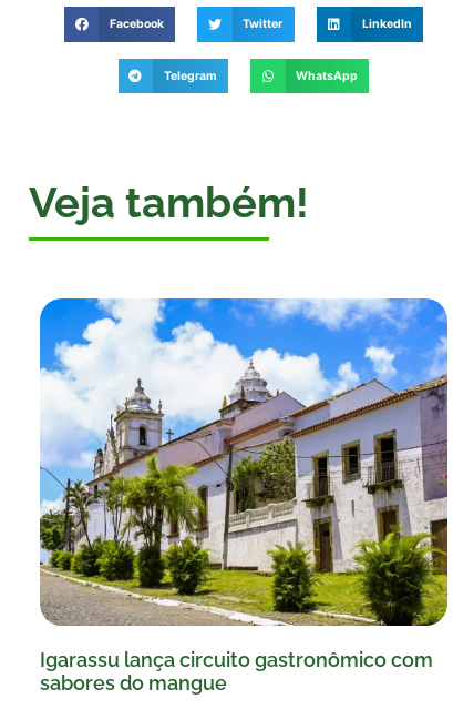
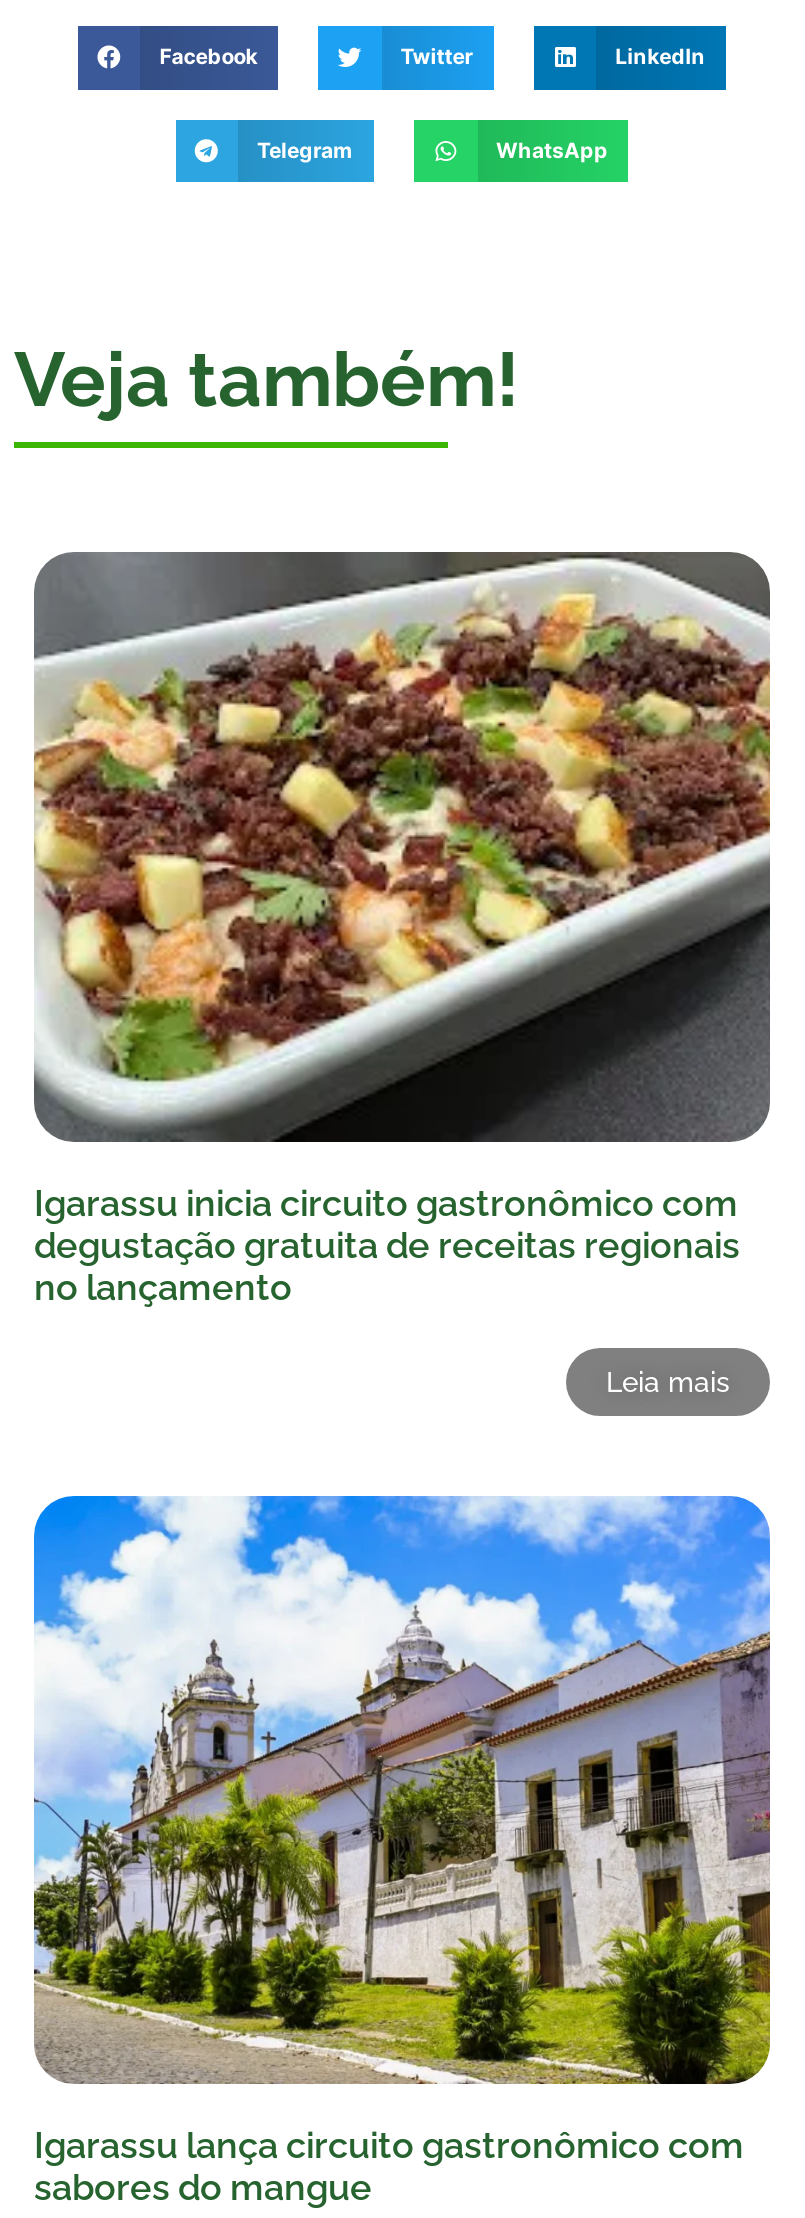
+ [image]
+ Igarassu inicia circuito gastronômico com
+ degustação gratuita de receitas regionais
+ no lançamento
+ Leia mais
